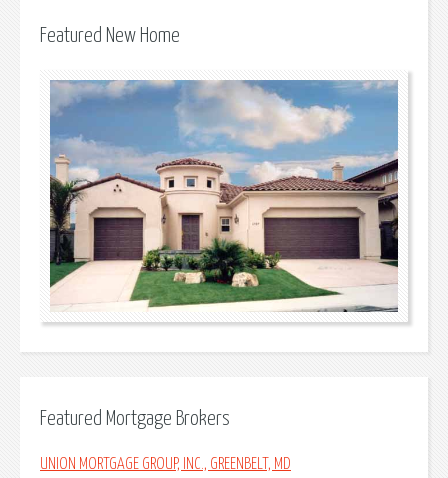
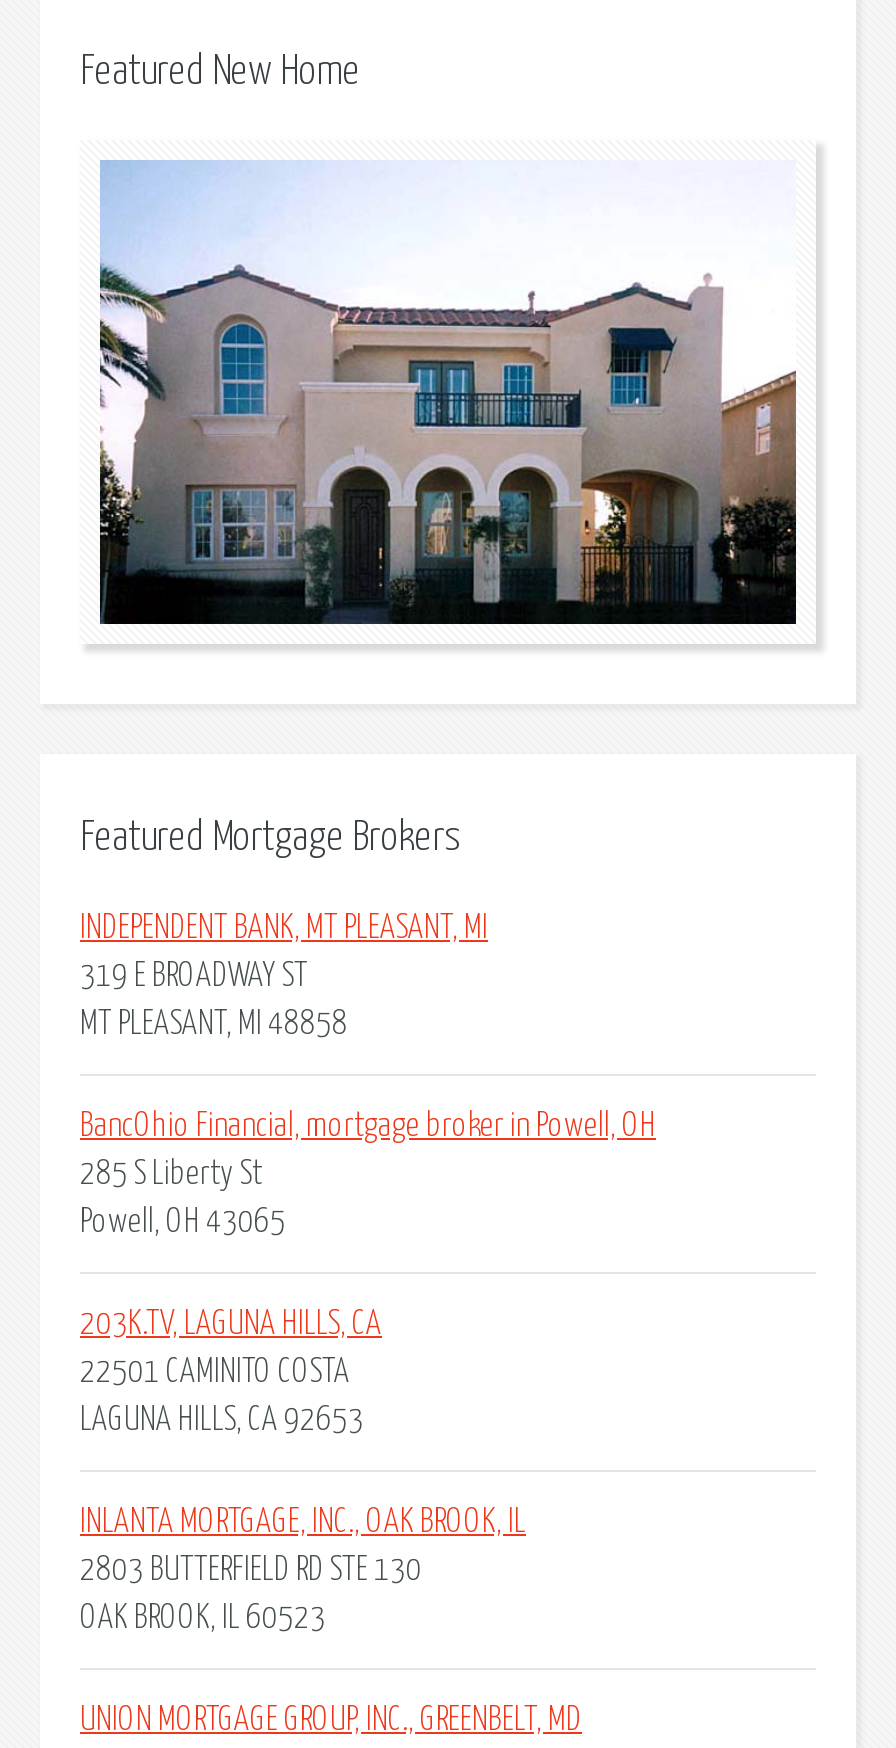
- [image]
+ [image]

+ INDEPENDENT BANK, MT PLEASANT, MI
+ 319 E BROADWAY ST
+ MT PLEASANT, MI 48858
+ BancOhio Financial, mortgage broker in Powell, OH
+ 285 S Liberty St
+ Powell, OH 43065
+ 203K.TV, LAGUNA HILLS, CA
+ 22501 CAMINITO COSTA
+ LAGUNA HILLS, CA 92653
+ INLANTA MORTGAGE, INC., OAK BROOK, IL
+ 2803 BUTTERFIELD RD STE 130
+ OAK BROOK, IL 60523
